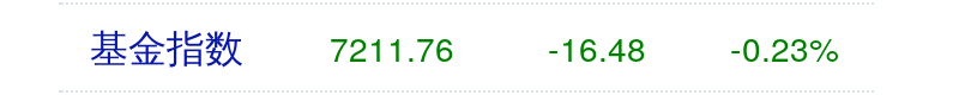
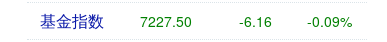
- 7211.76
+ 7227.50

- -16.48
+ -6.16

- -0.23%
+ -0.09%
